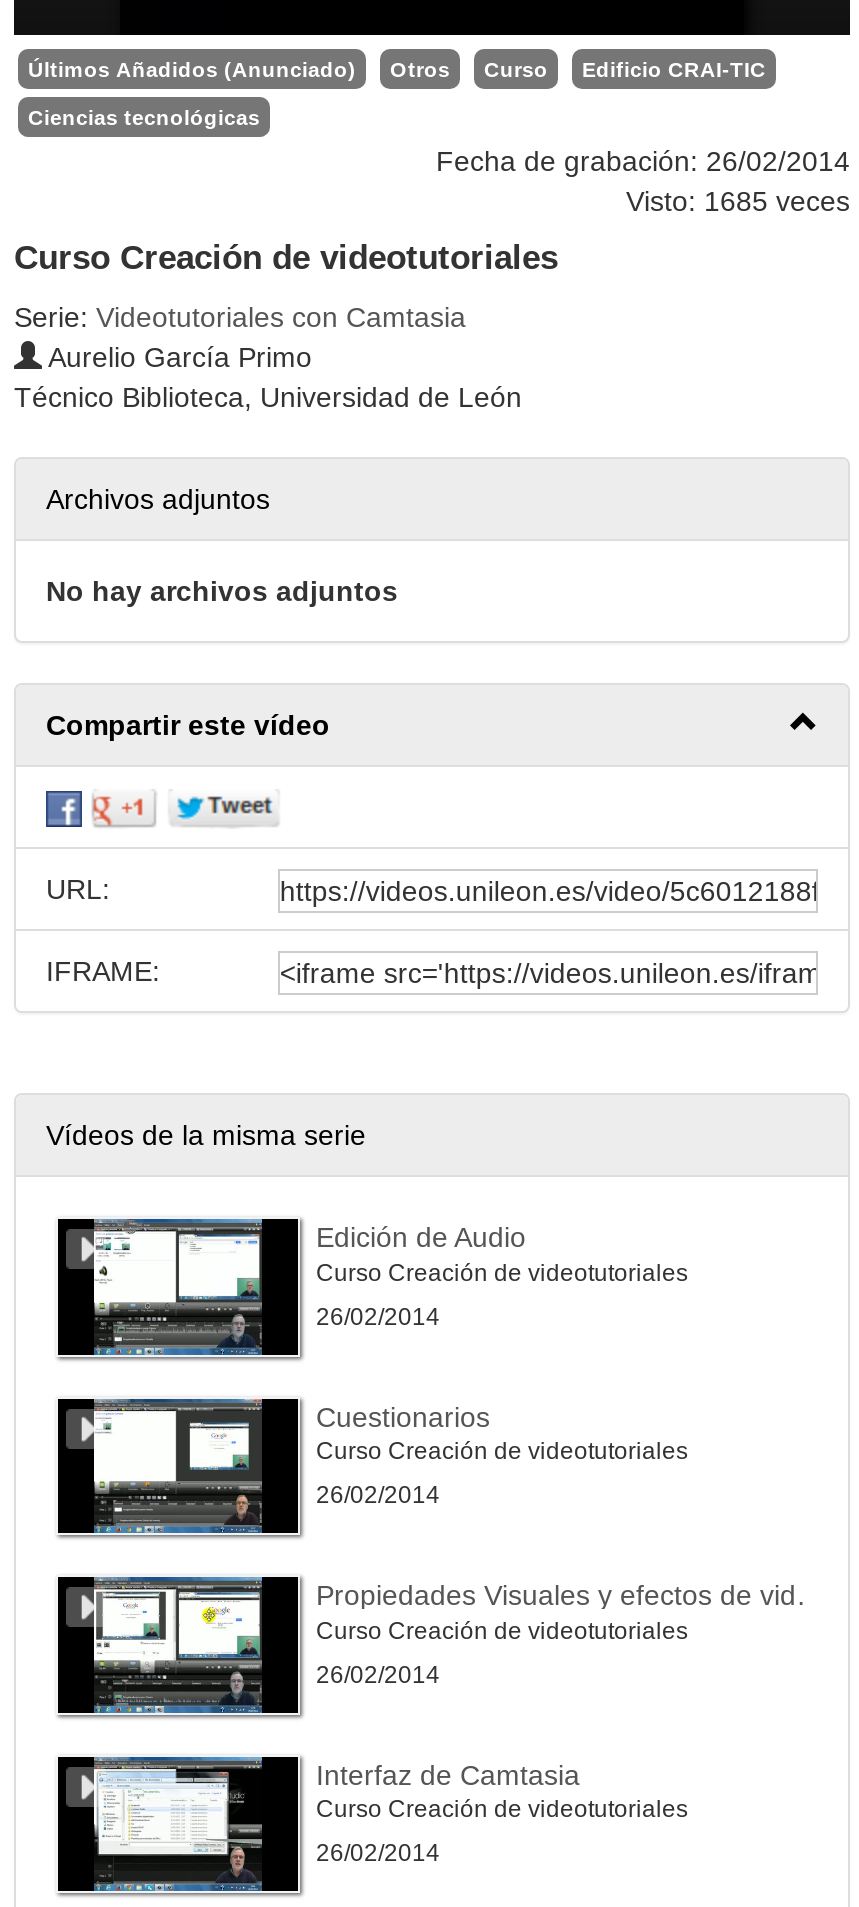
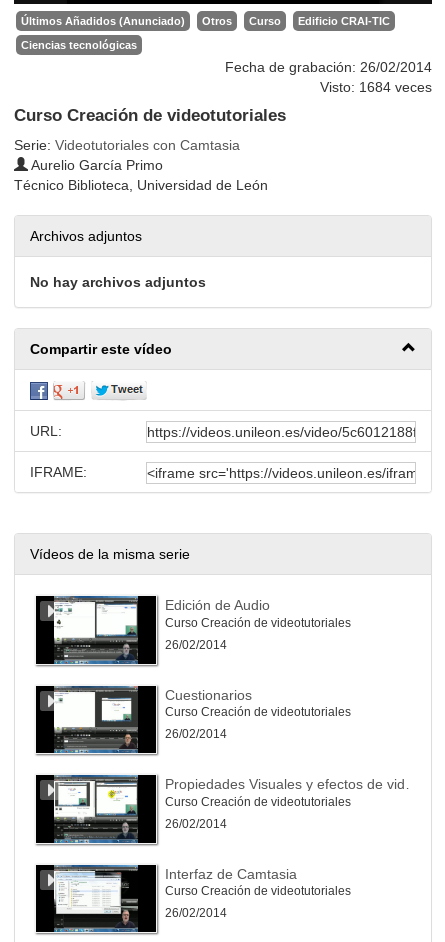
- Visto: 1685 veces
+ Visto: 1684 veces
